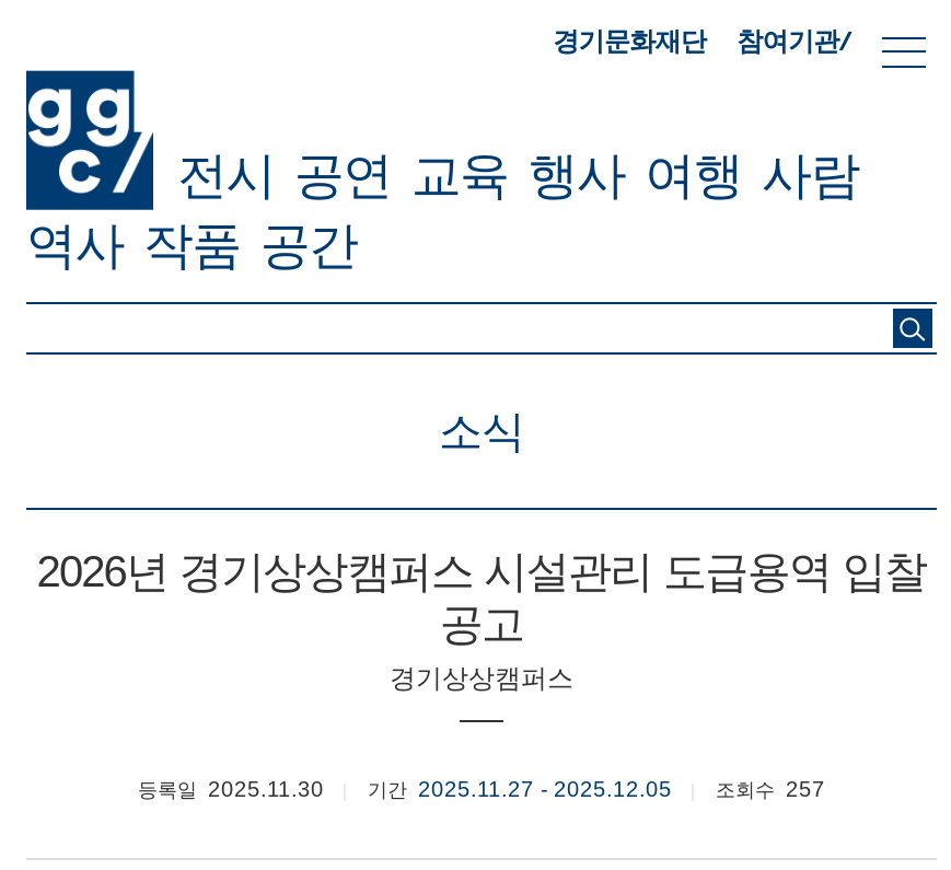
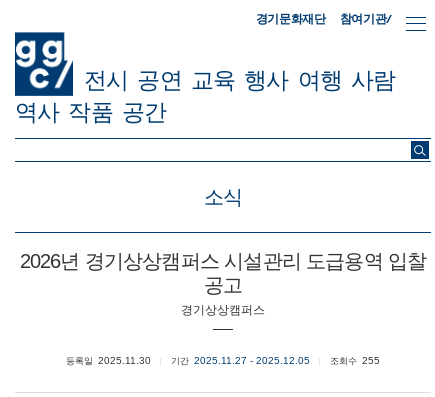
- 등록일 2025.11.30 기간 2025.11.27 - 2025.12.05 조회수 257
+ 등록일 2025.11.30 기간 2025.11.27 - 2025.12.05 조회수 255
